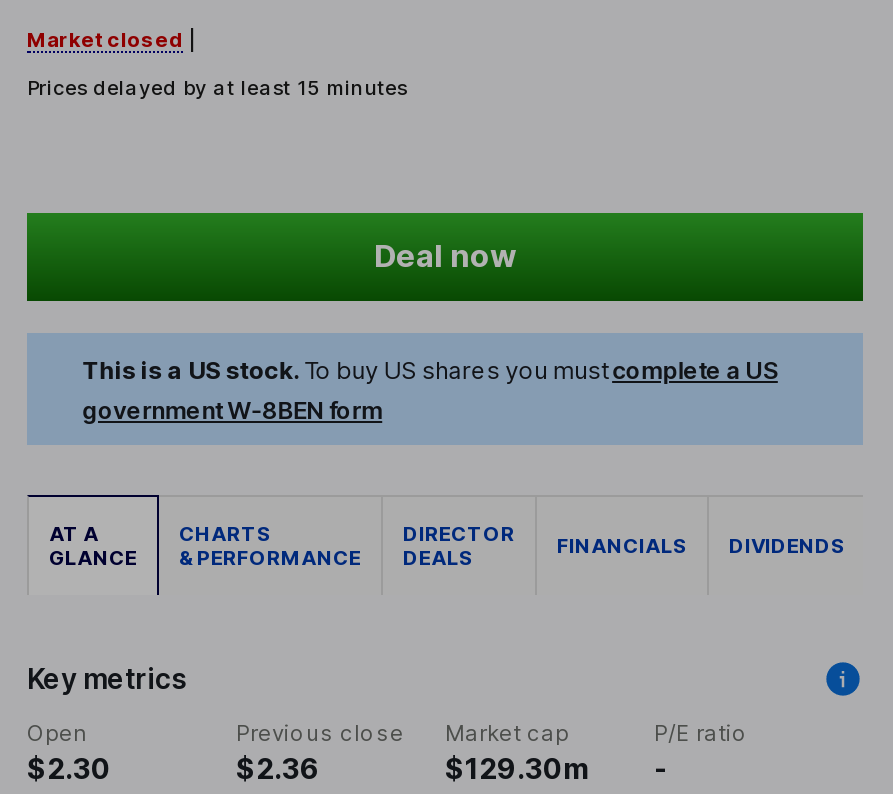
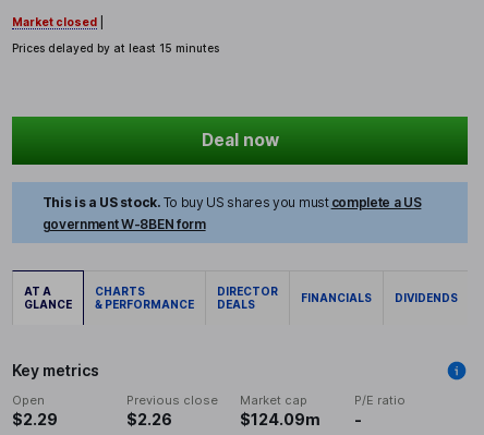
- $2.30
+ $2.29

- $2.36
+ $2.26

- $129.30m
+ $124.09m
